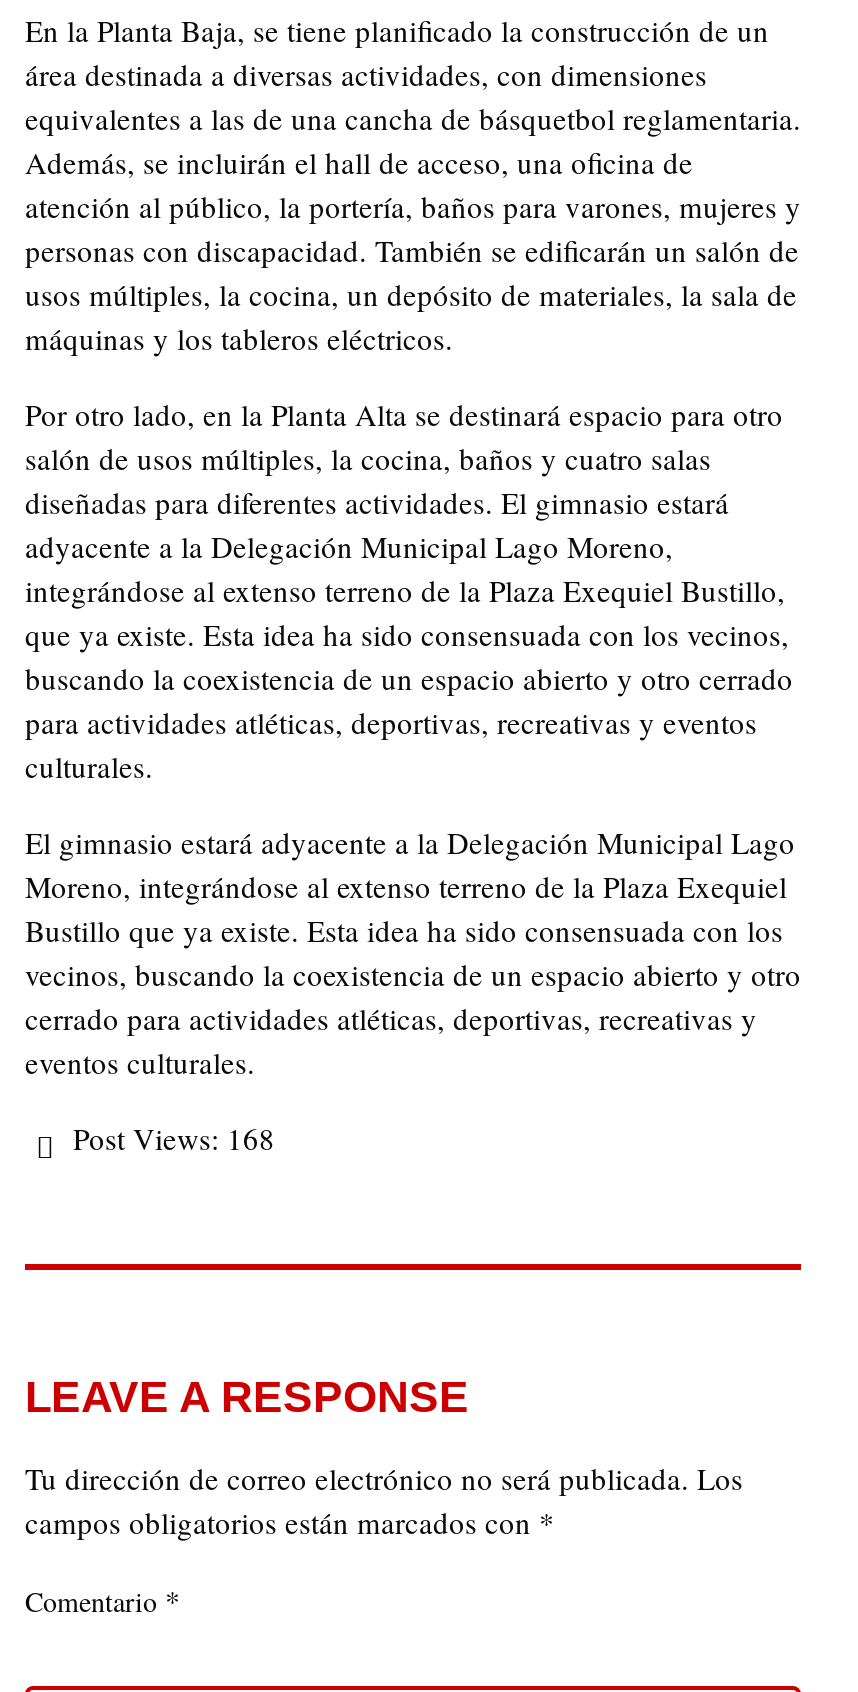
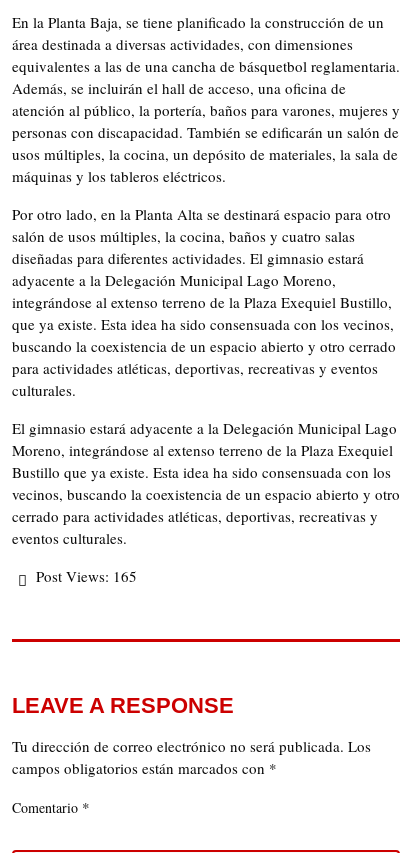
- Post Views: 168
+ Post Views: 165
